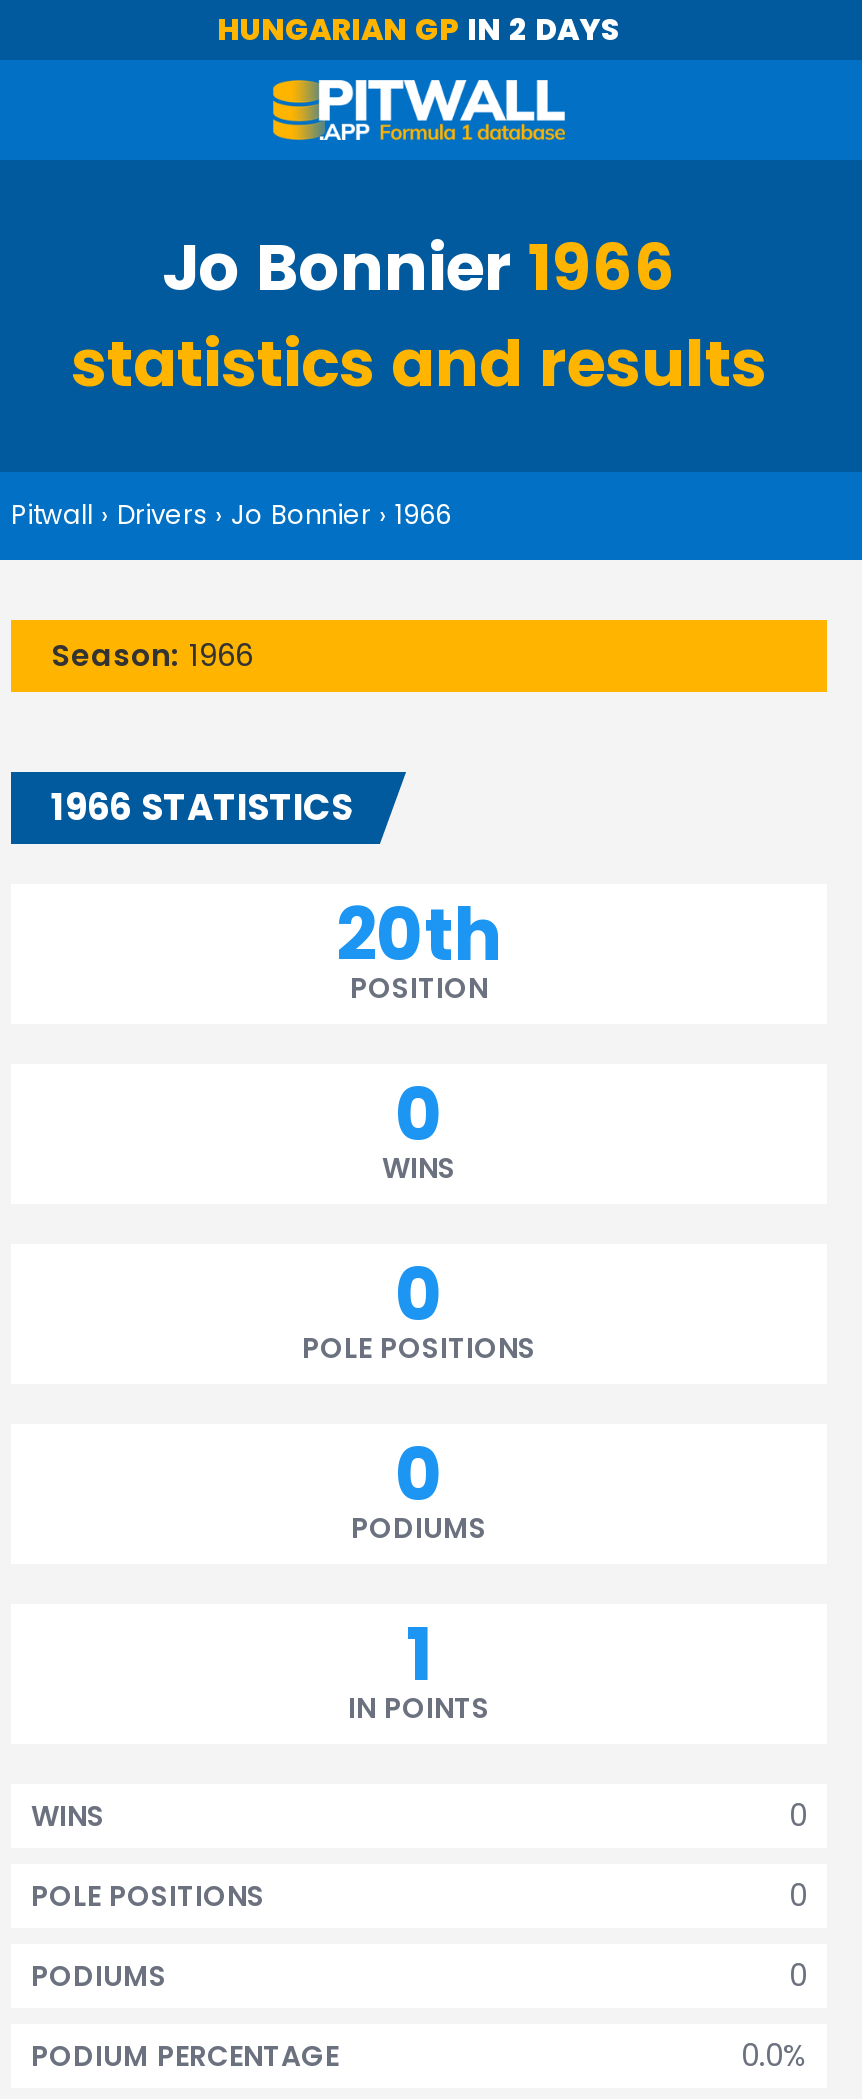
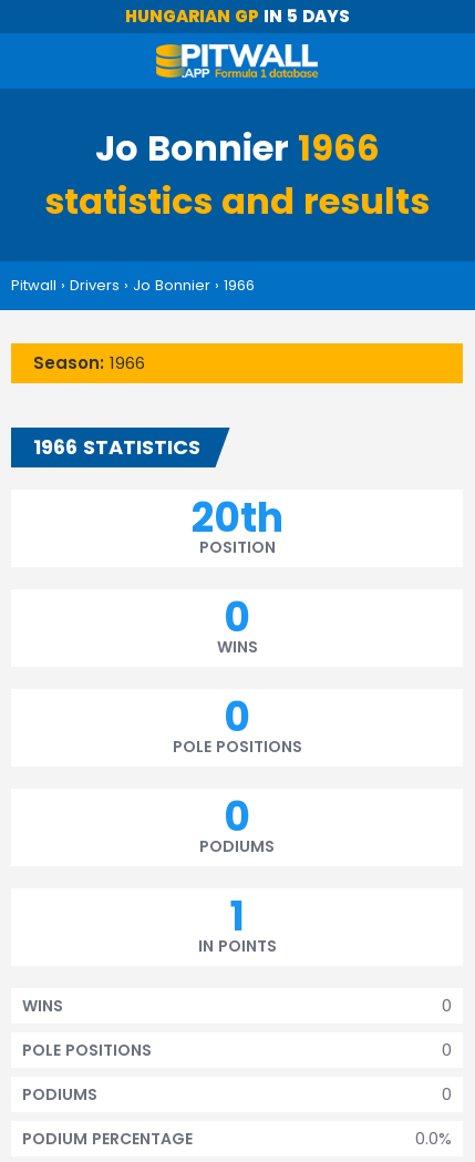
- HUNGARIAN GP IN 2 DAYS
+ HUNGARIAN GP IN 5 DAYS
